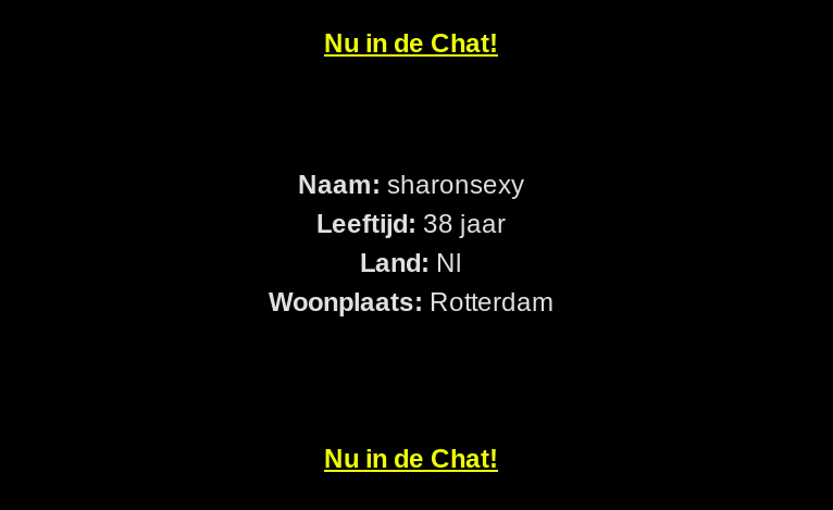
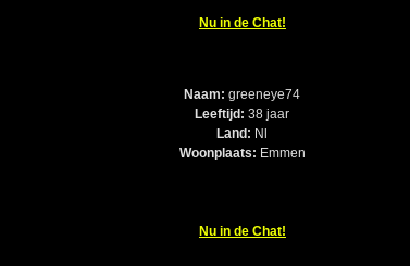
- Naam: sharonsexy
+ Naam: greeneye74

- Woonplaats: Rotterdam
+ Woonplaats: Emmen
